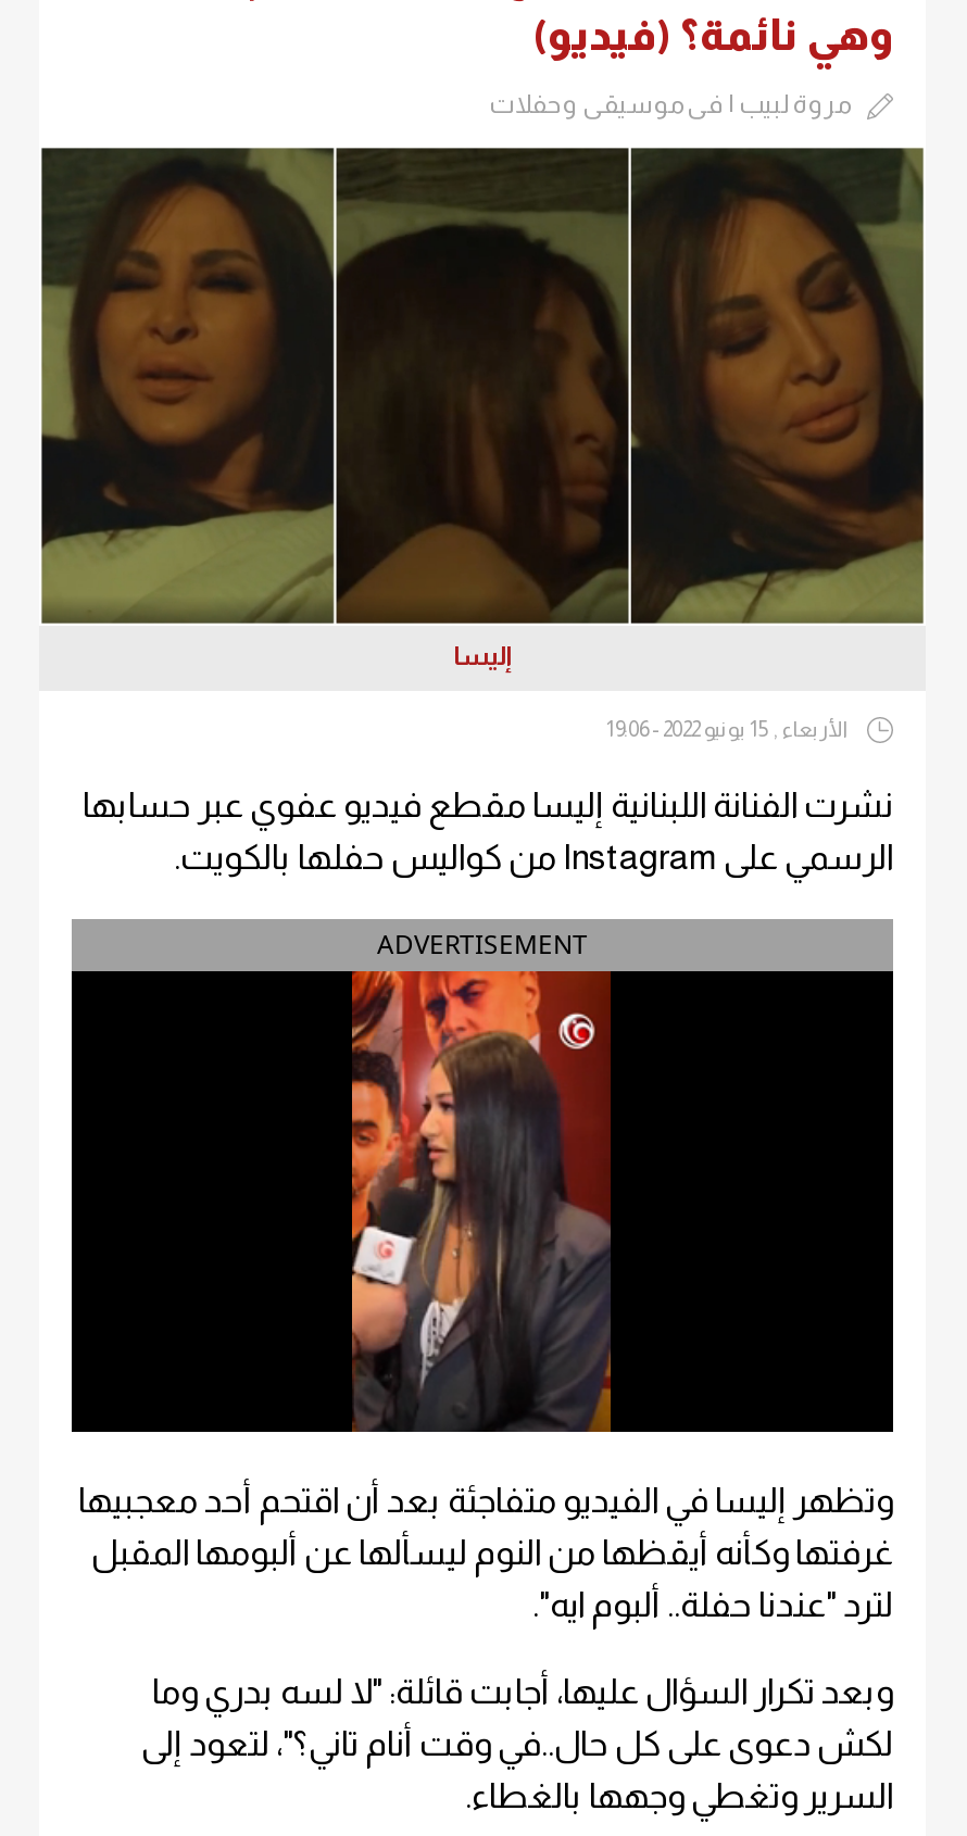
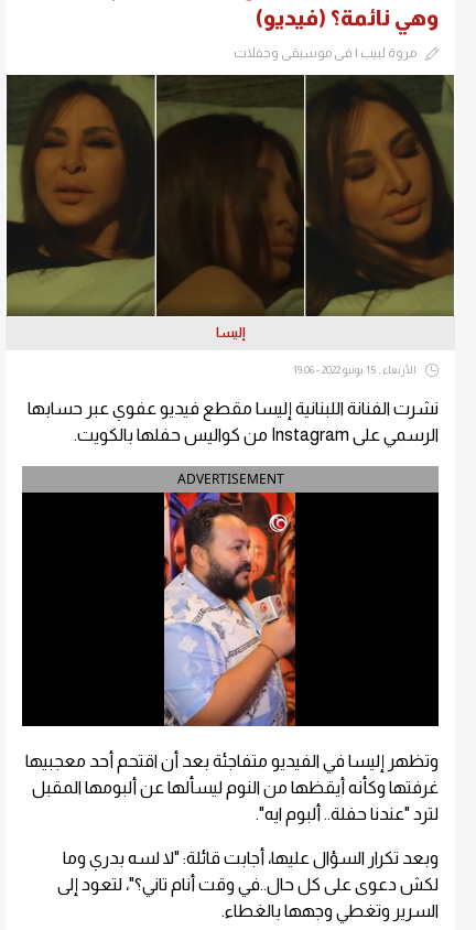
- [image]
+ [image]
